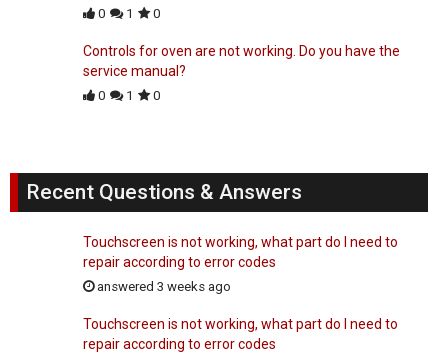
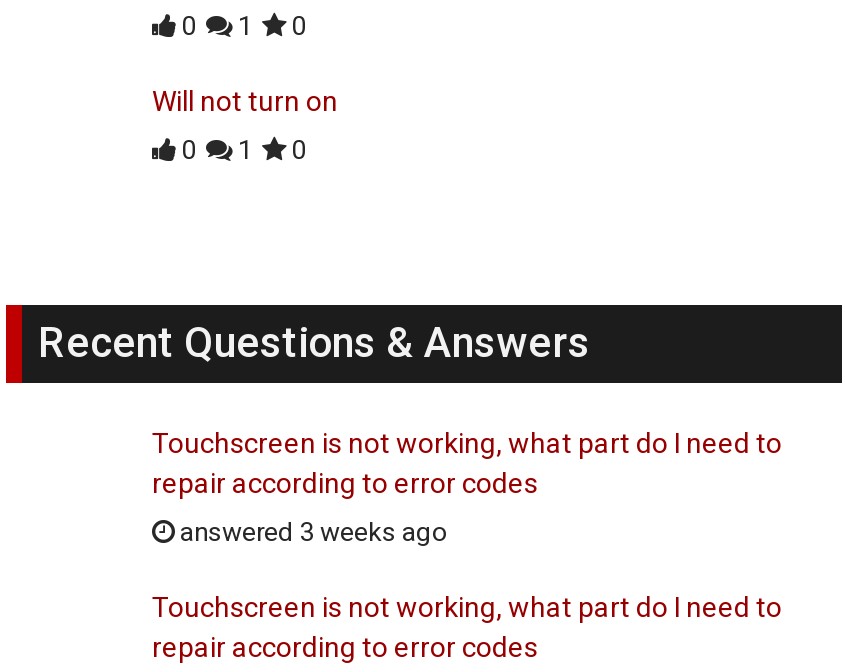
- Controls for oven are not working. Do you have the
- service manual?
+ Will not turn on
